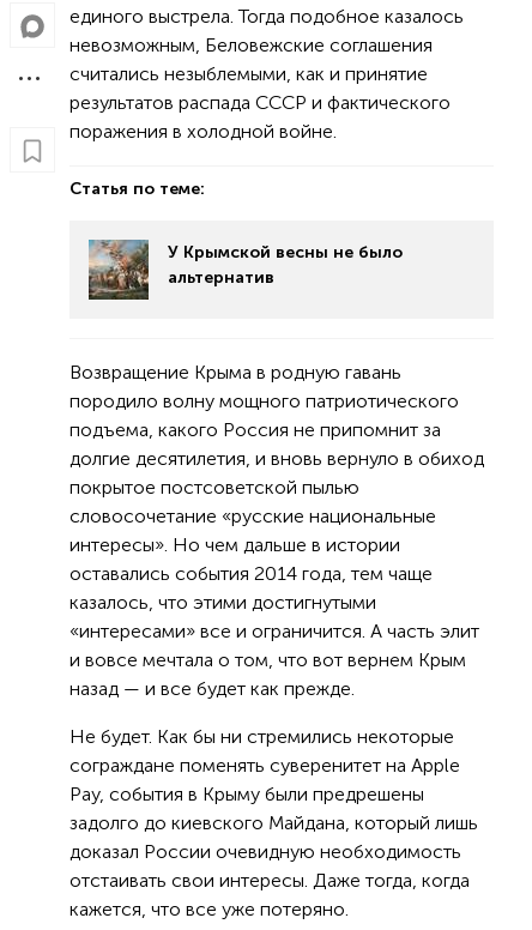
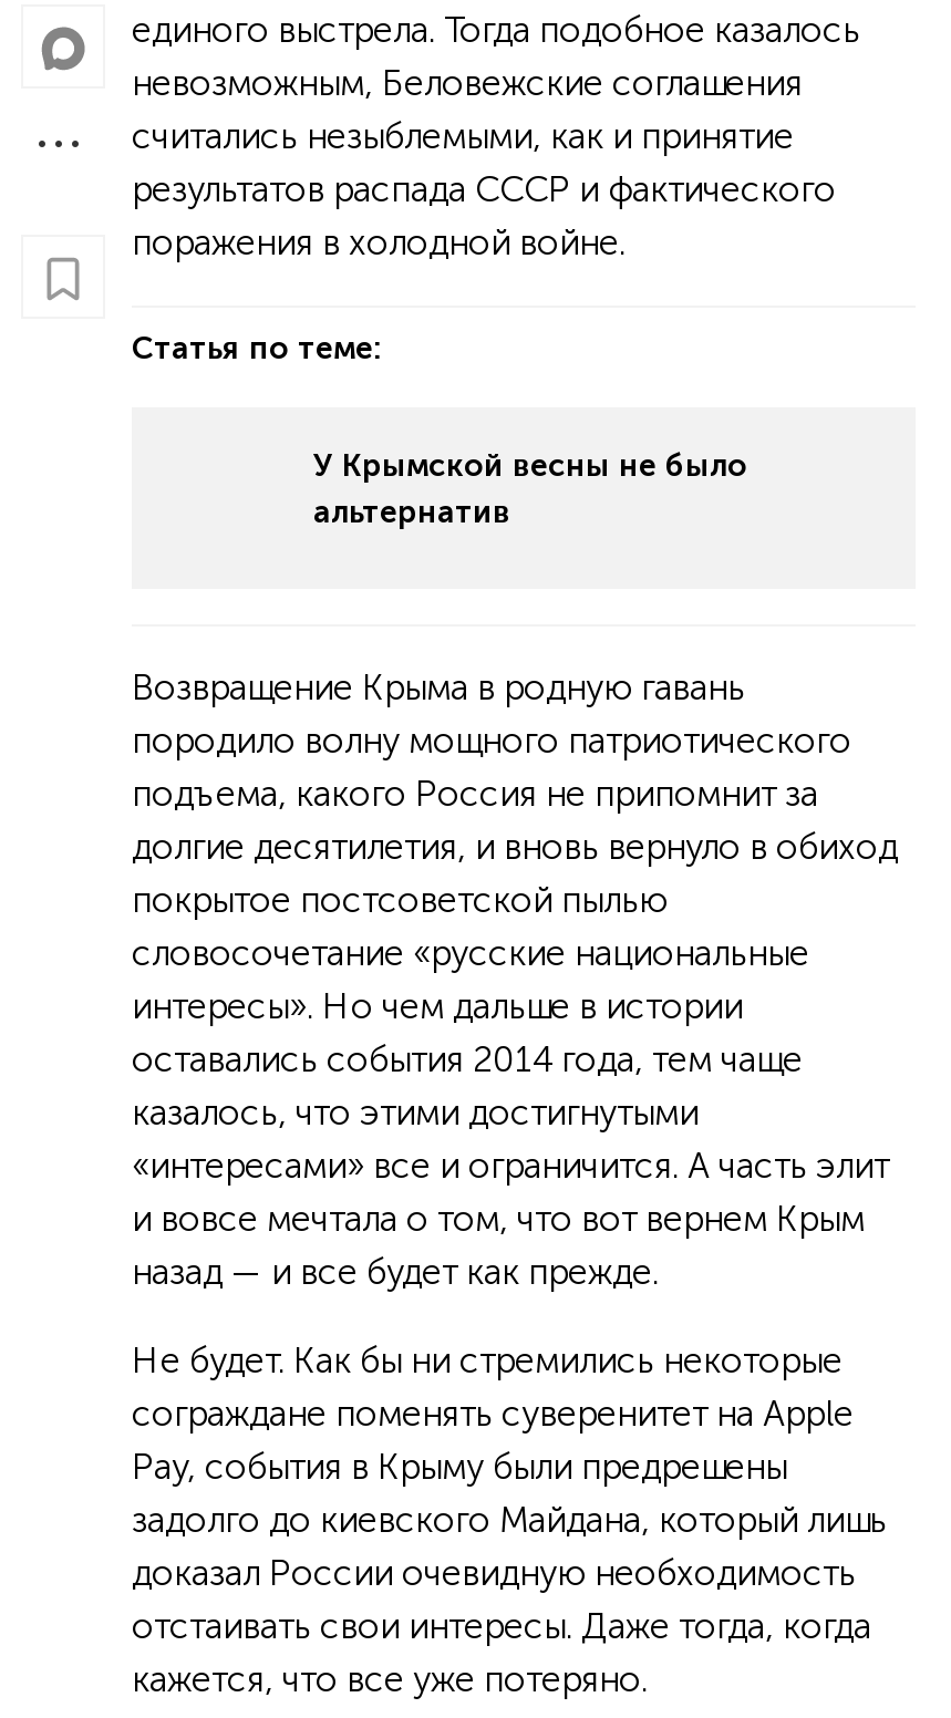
- [image]
